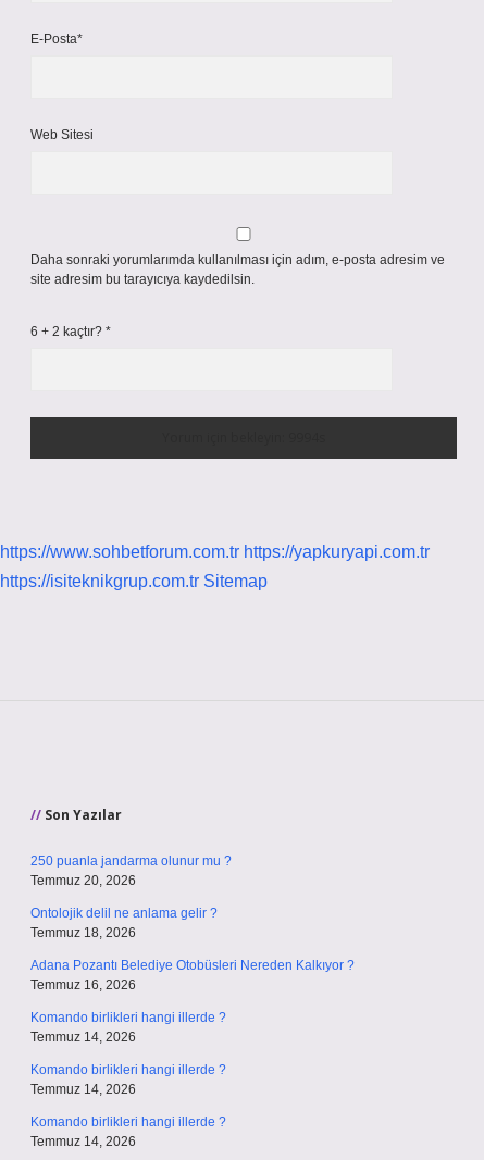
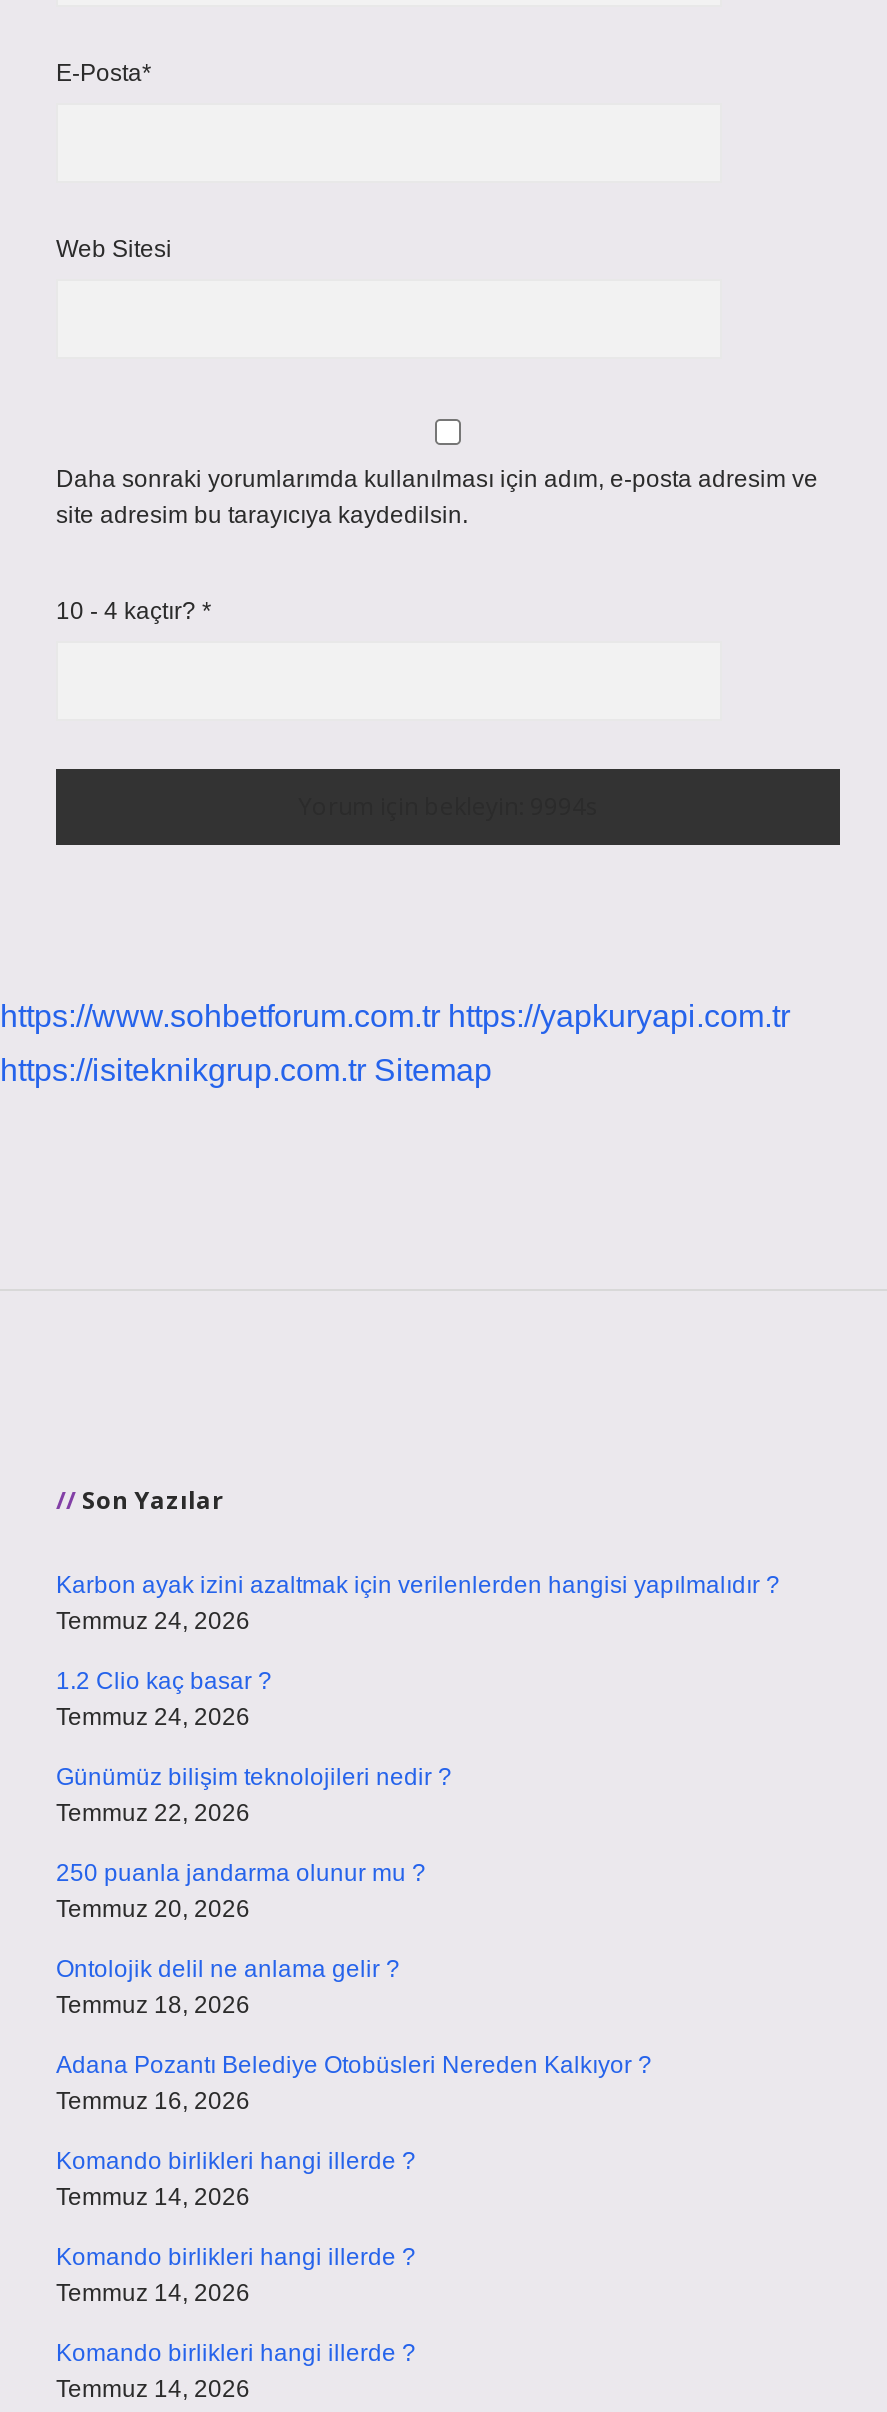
- 6 + 2 kaçtır? *
+ 10 - 4 kaçtır? *

+ Karbon ayak izini azaltmak için verilenlerden hangisi yapılmalıdır ?
+ Temmuz 24, 2026
+ 1.2 Clio kaç basar ?
+ Temmuz 24, 2026
+ Günümüz bilişim teknolojileri nedir ?
+ Temmuz 22, 2026
